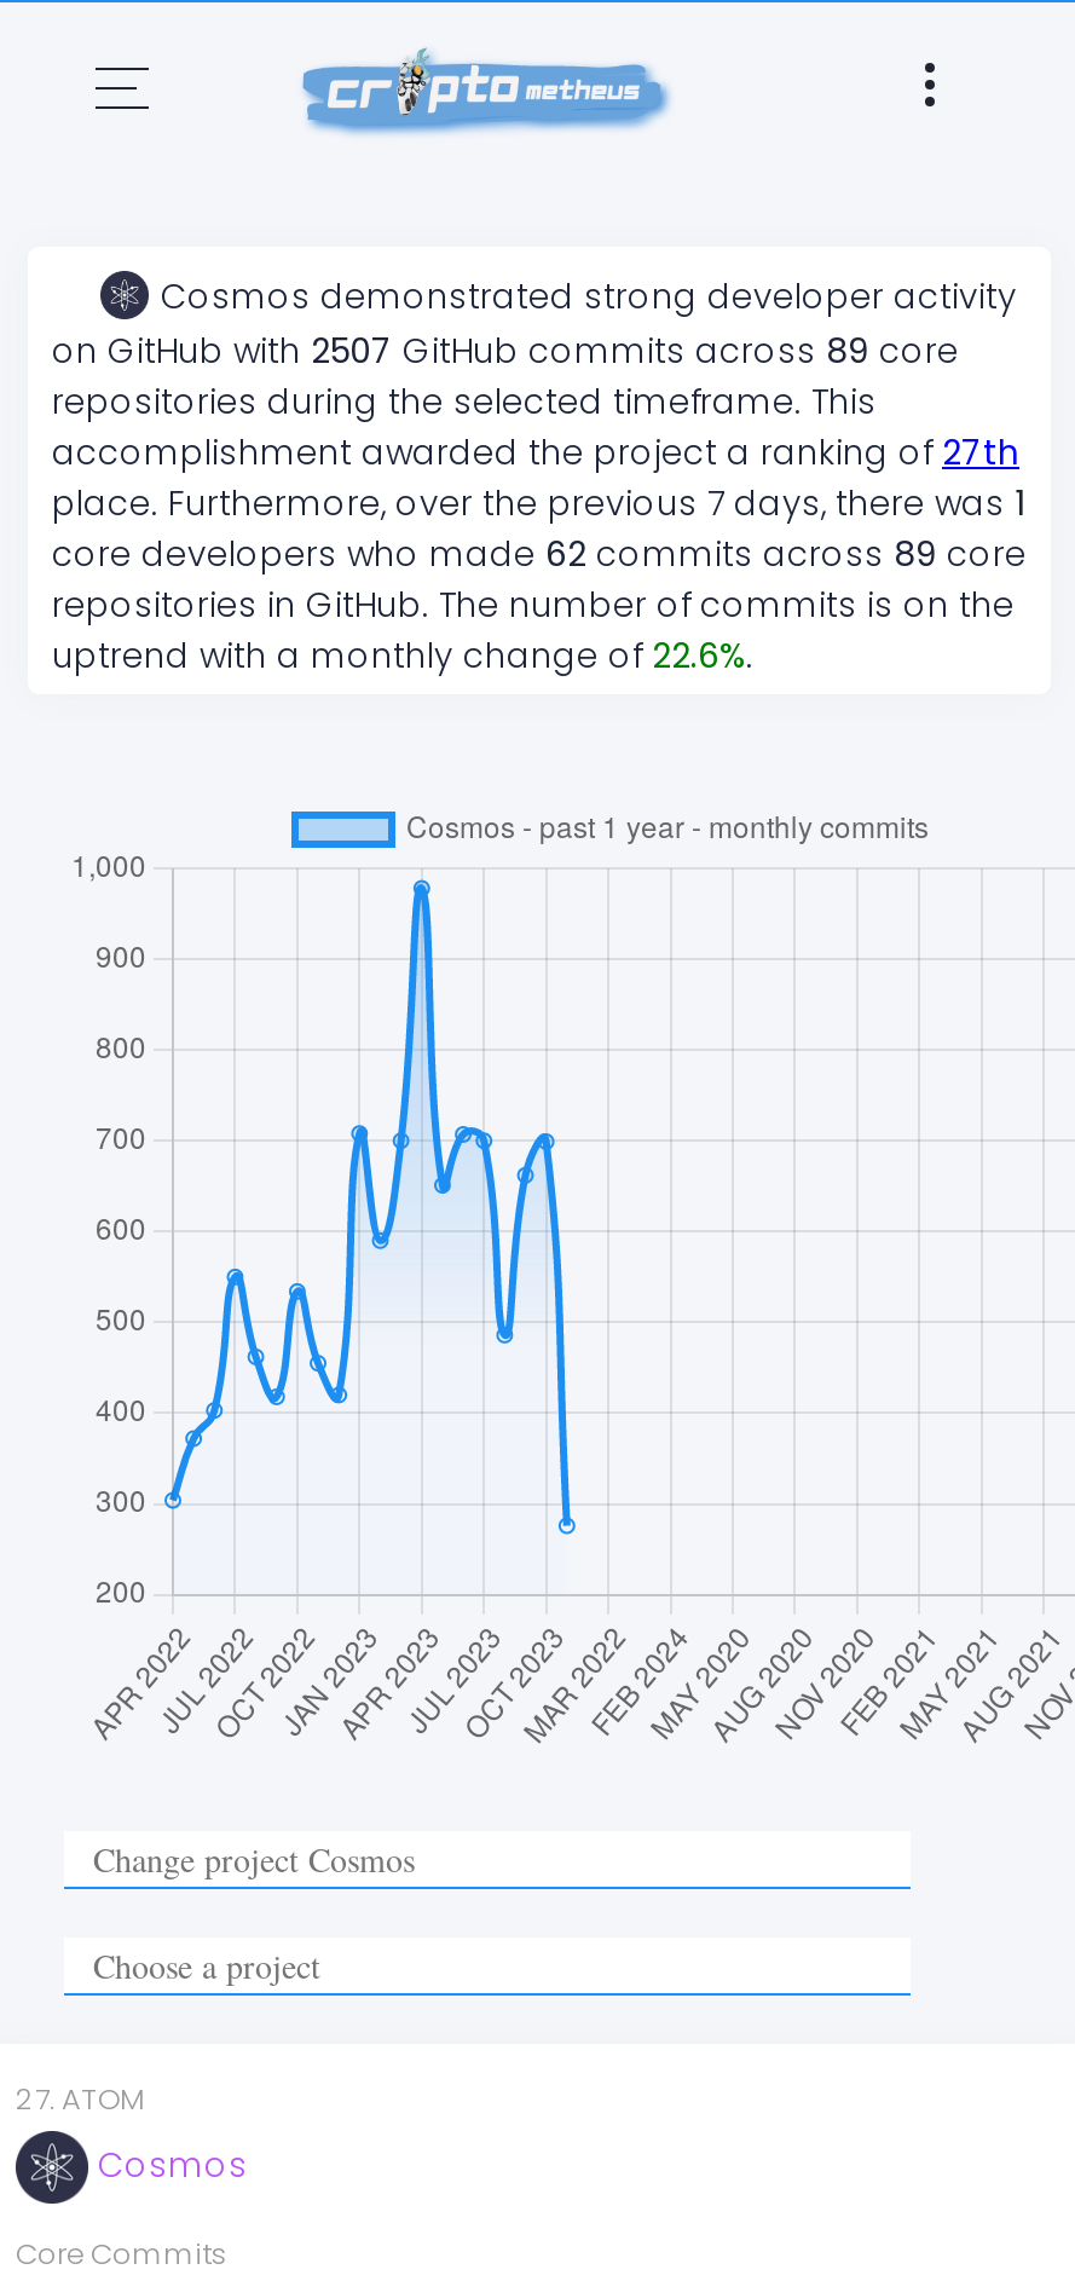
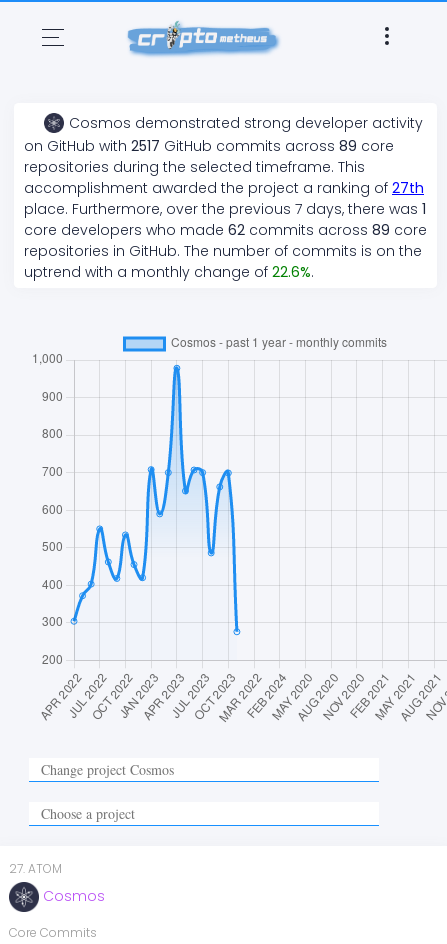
- on GitHub with 2507 GitHub commits across 89 core
+ on GitHub with 2517 GitHub commits across 89 core
